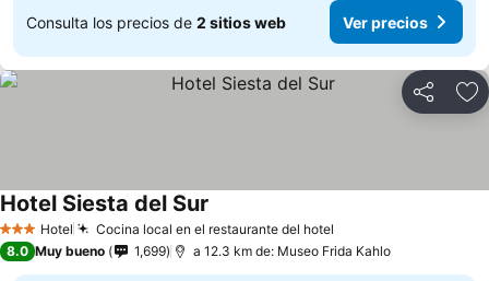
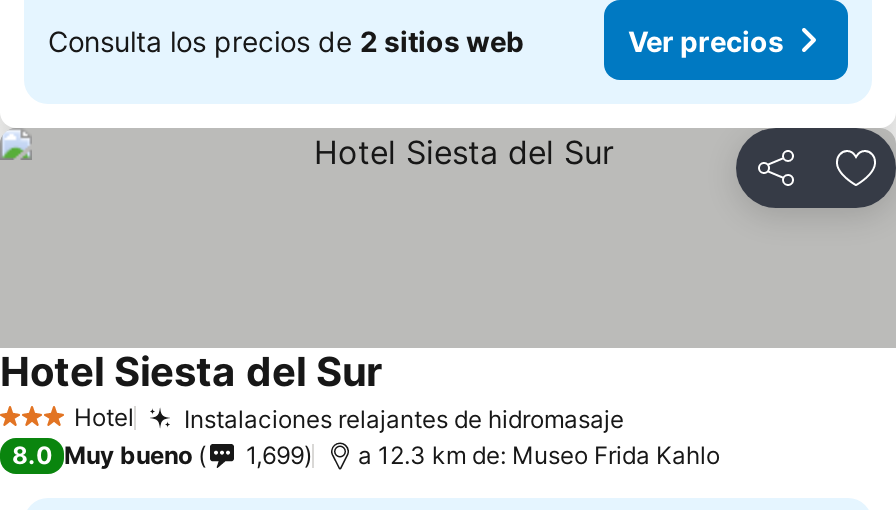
- Cocina local en el restaurante del hotel
+ Instalaciones relajantes de hidromasaje
